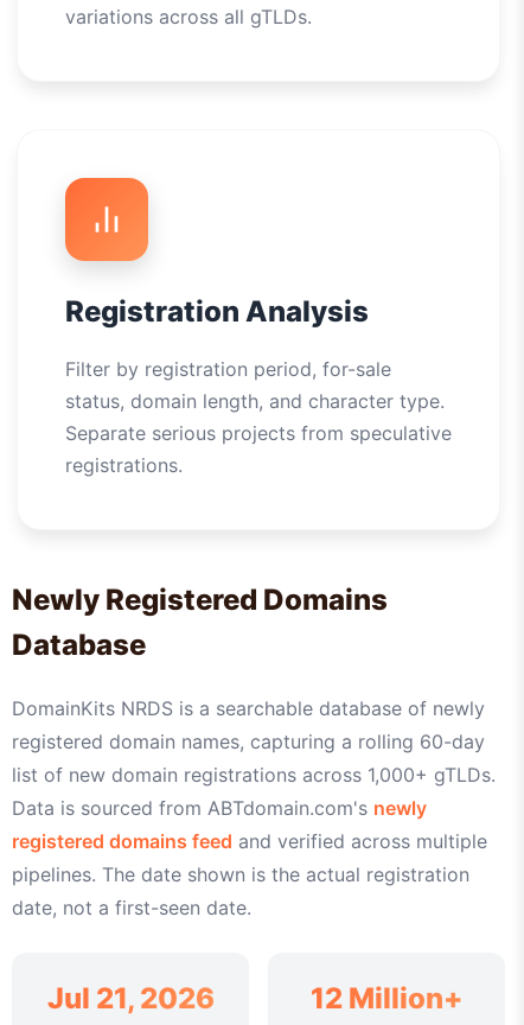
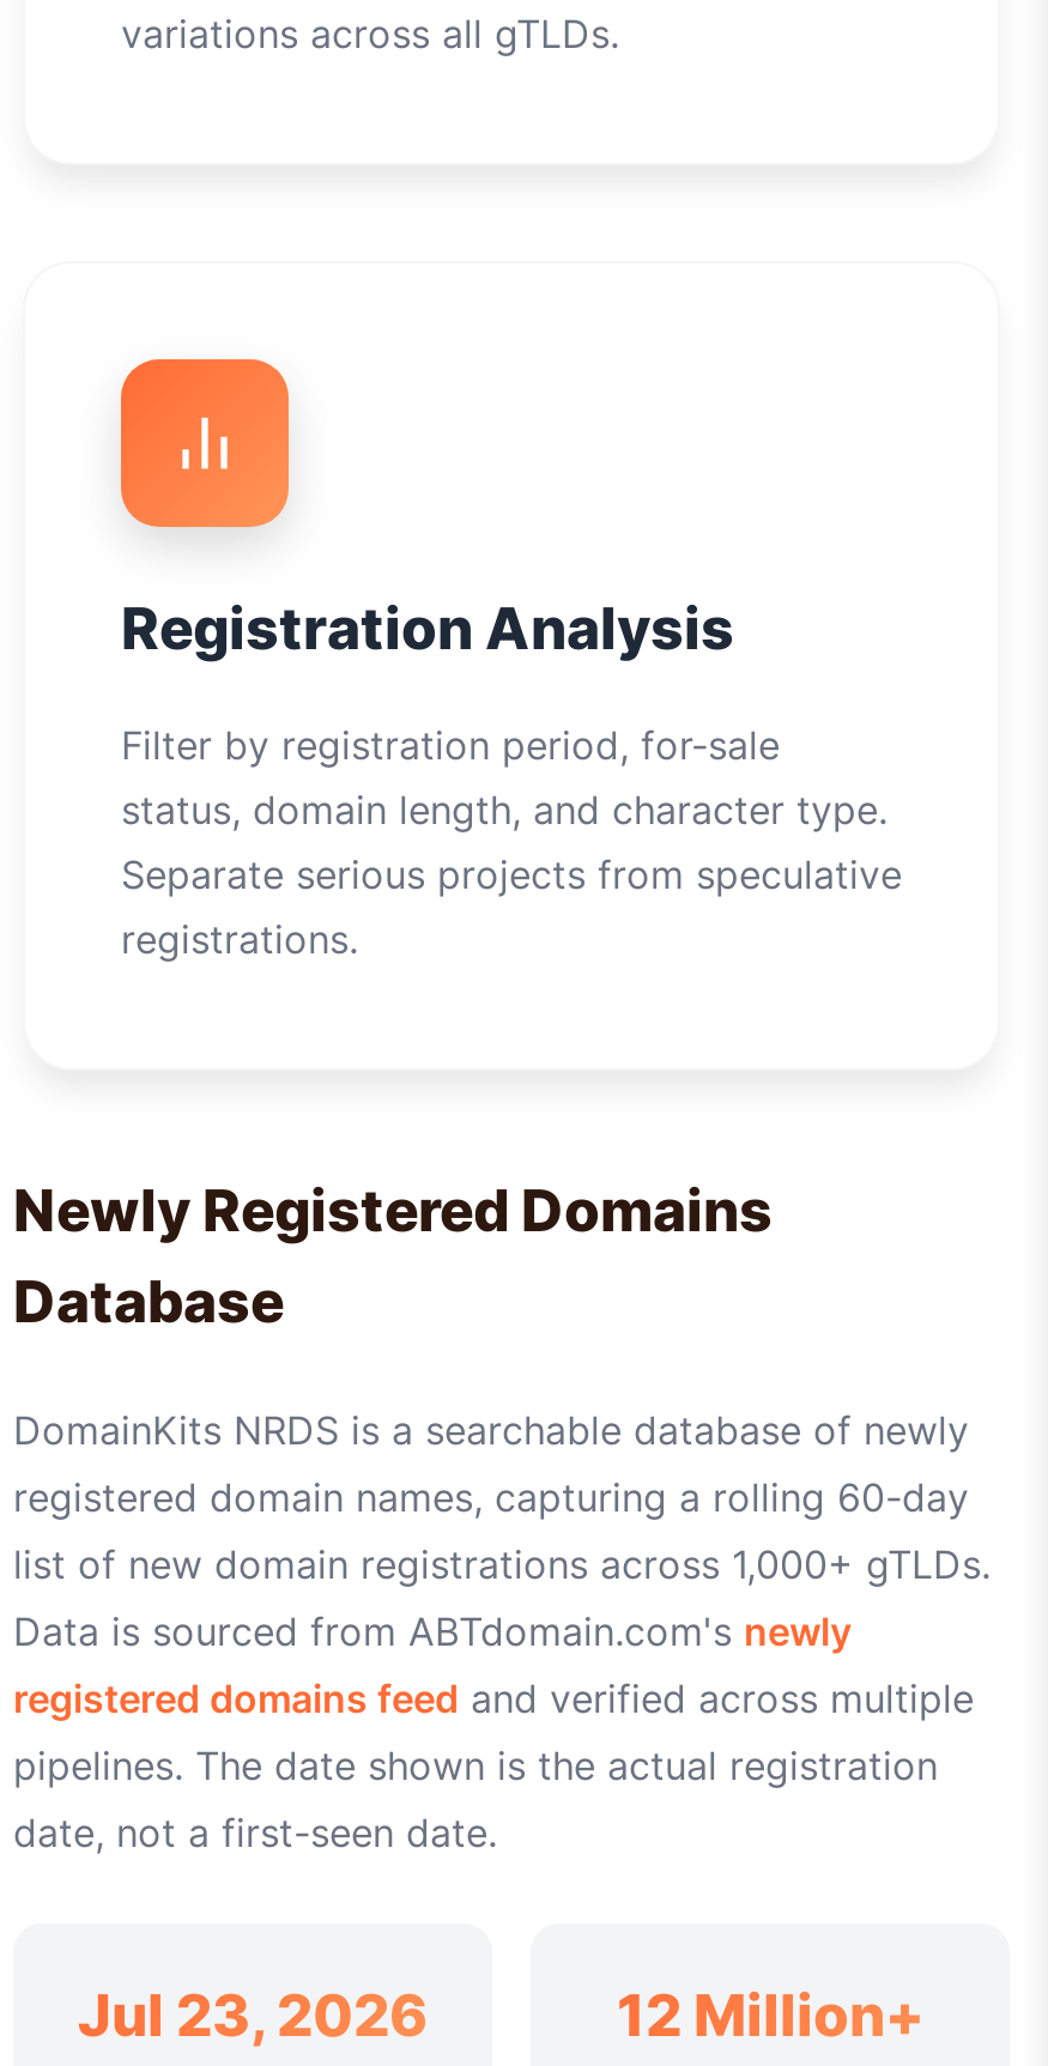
- Jul 21, 2026
+ Jul 23, 2026
